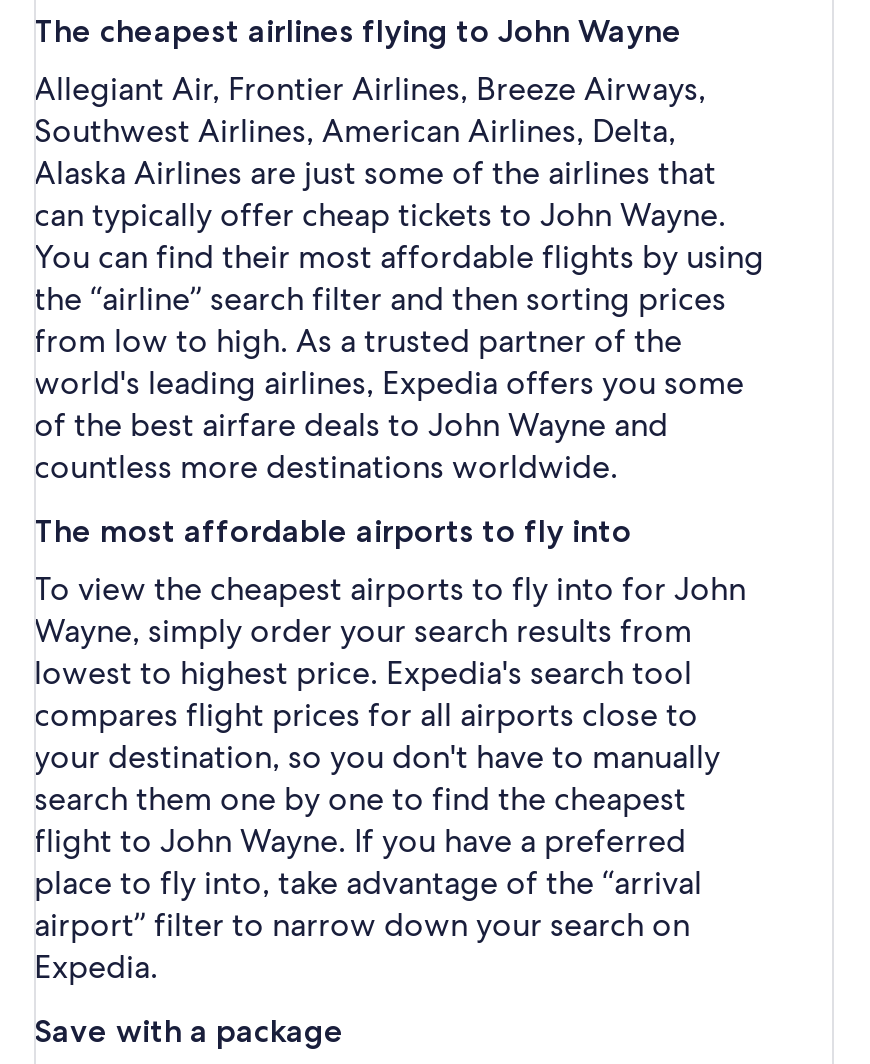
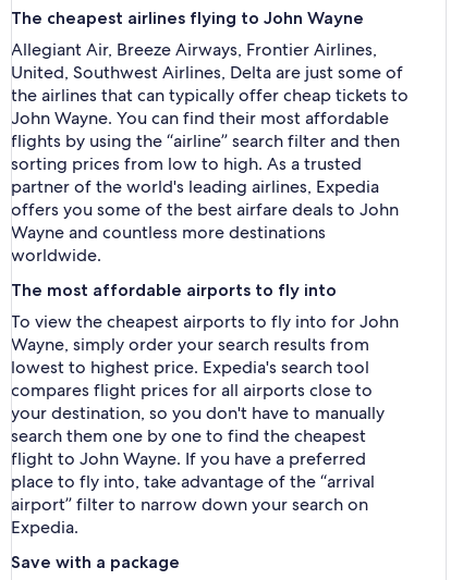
- Allegiant Air, Frontier Airlines, Breeze Airways,
- Southwest Airlines, American Airlines, Delta,
- Alaska Airlines are just some of the airlines that
- can typically offer cheap tickets to John Wayne.
- You can find their most affordable flights by using
- the “airline” search filter and then sorting prices
- from low to high. As a trusted partner of the
- world's leading airlines, Expedia offers you some
- of the best airfare deals to John Wayne and
- countless more destinations worldwide.
+ Allegiant Air, Breeze Airways, Frontier Airlines,
+ United, Southwest Airlines, Delta are just some of
+ the airlines that can typically offer cheap tickets to
+ John Wayne. You can find their most affordable
+ flights by using the “airline” search filter and then
+ sorting prices from low to high. As a trusted
+ partner of the world's leading airlines, Expedia
+ offers you some of the best airfare deals to John
+ Wayne and countless more destinations
+ worldwide.
